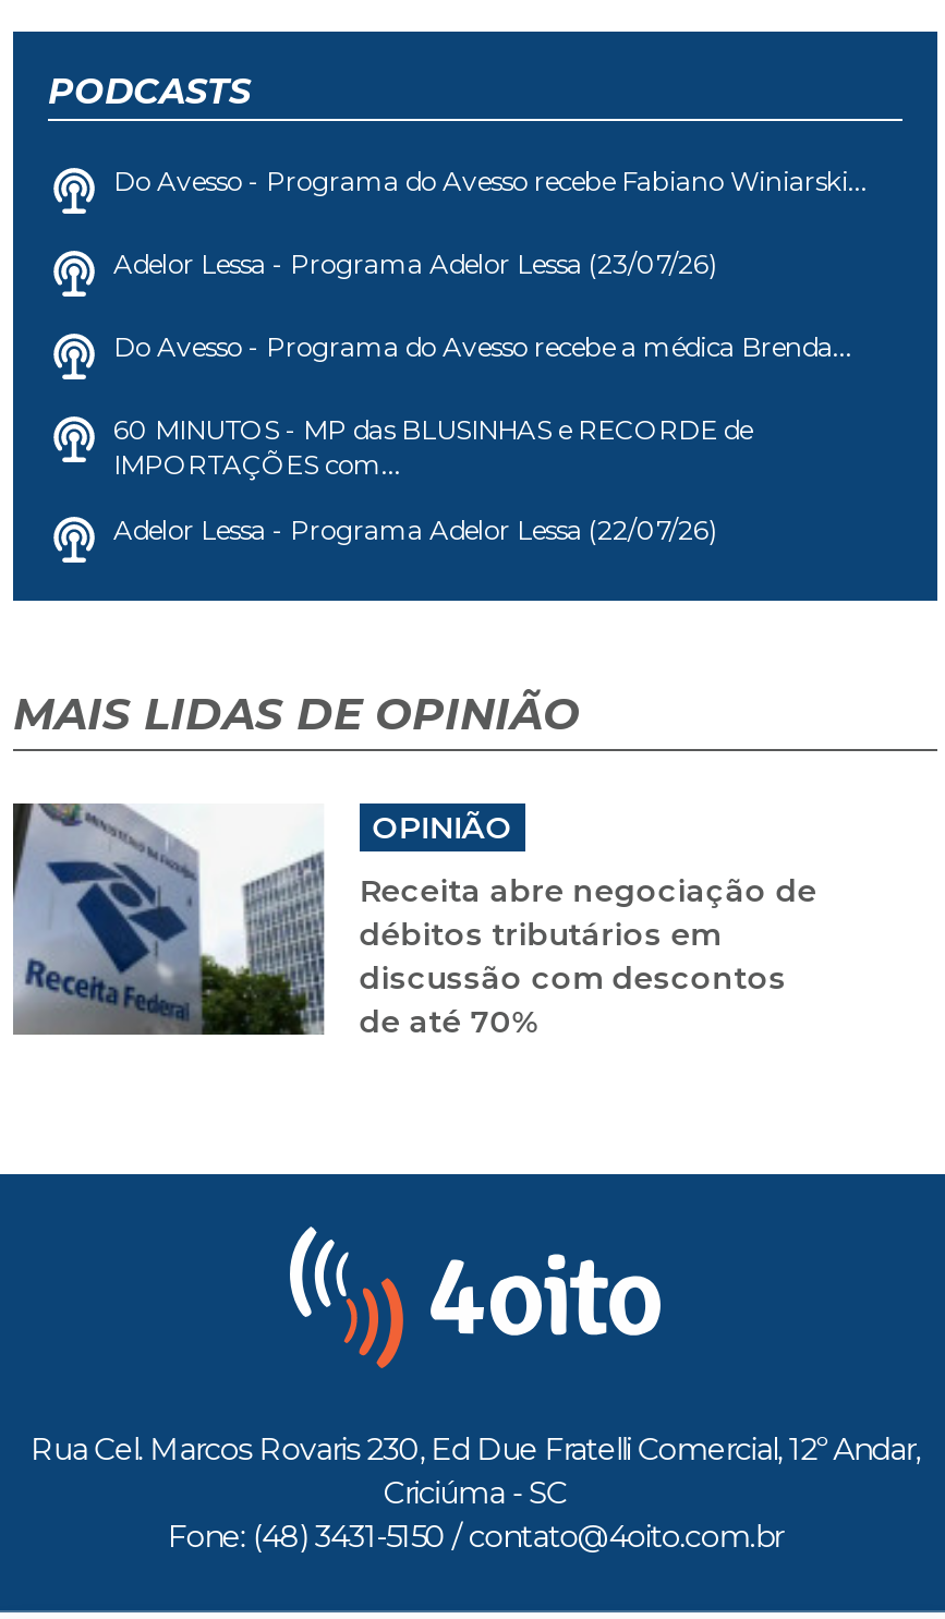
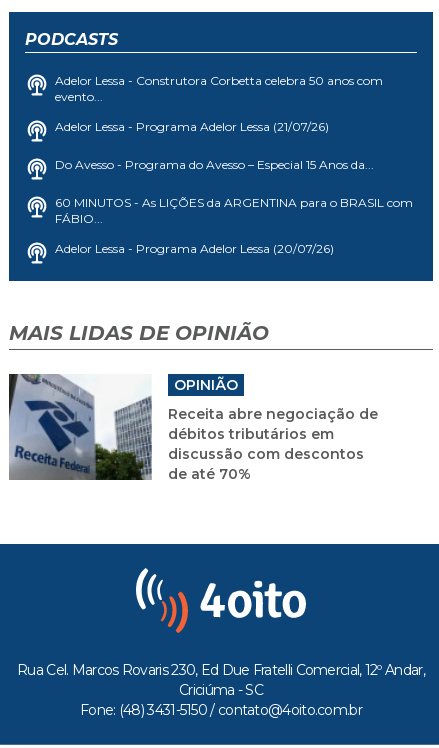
- Do Avesso - Programa do Avesso recebe Fabiano Winiarski...
+ Adelor Lessa - Construtora Corbetta celebra 50 anos com
+ evento...

- Adelor Lessa - Programa Adelor Lessa (23/07/26)
+ Adelor Lessa - Programa Adelor Lessa (21/07/26)

- Do Avesso - Programa do Avesso recebe a médica Brenda...
+ Do Avesso - Programa do Avesso – Especial 15 Anos da...

- 60 MINUTOS - MP das BLUSINHAS e RECORDE de
- IMPORTAÇÕES com...
+ 60 MINUTOS - As LIÇÕES da ARGENTINA para o BRASIL com
+ FÁBIO...

- Adelor Lessa - Programa Adelor Lessa (22/07/26)
+ Adelor Lessa - Programa Adelor Lessa (20/07/26)
